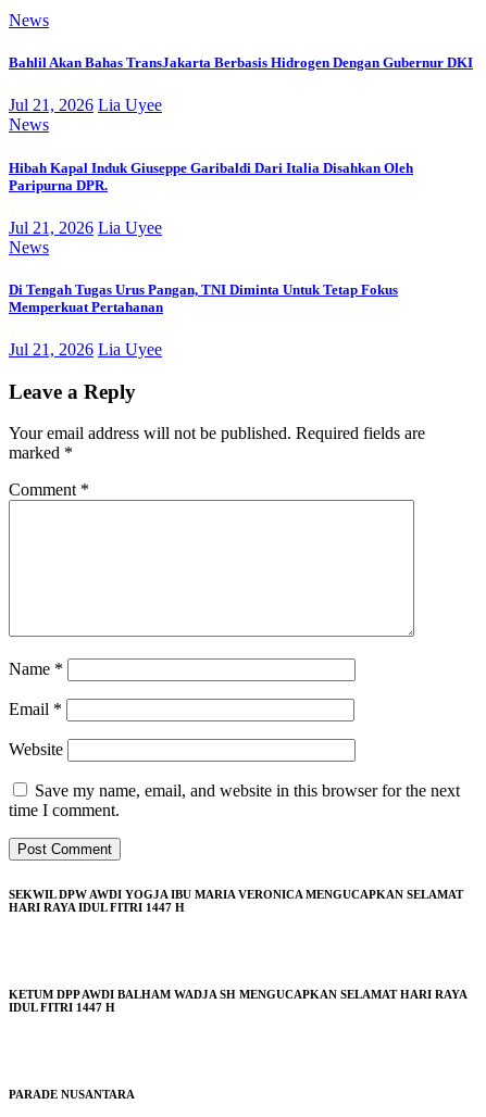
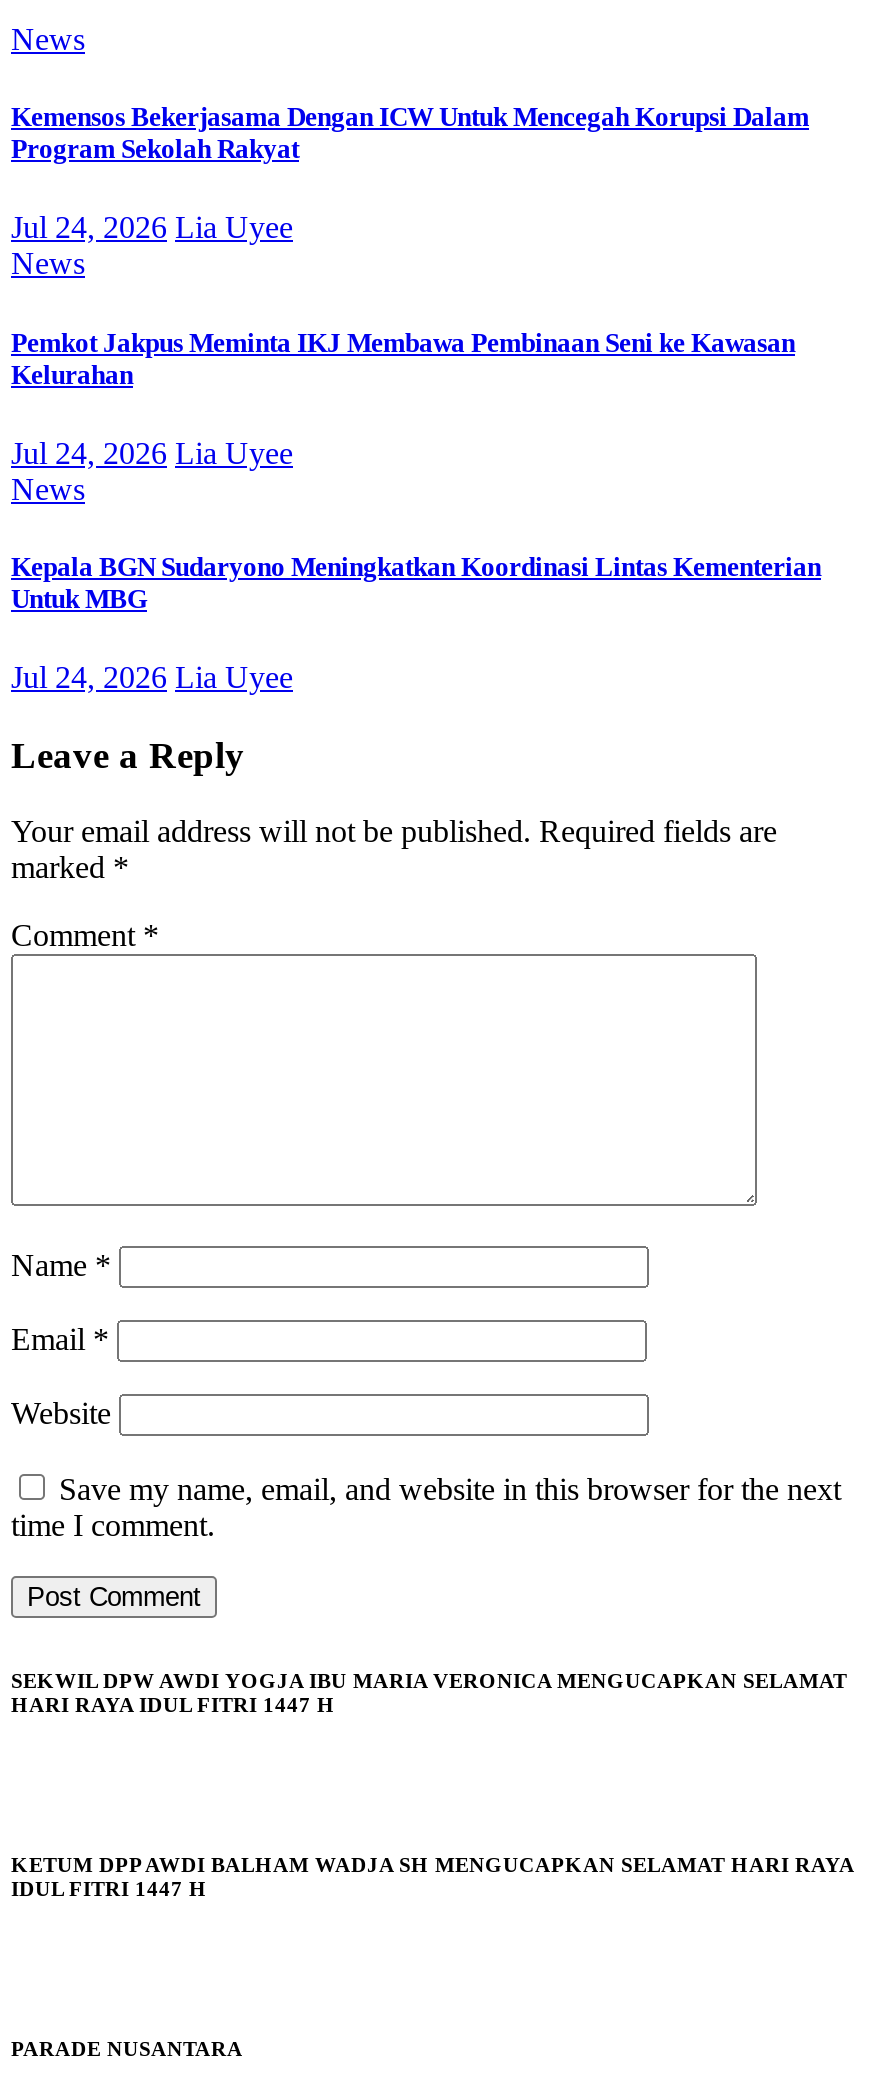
- Bahlil Akan Bahas TransJakarta Berbasis Hidrogen Dengan Gubernur DKI
+ Kemensos Bekerjasama Dengan ICW Untuk Mencegah Korupsi Dalam
+ Program Sekolah Rakyat

- Jul 21, 2026 Lia Uyee
+ Jul 24, 2026 Lia Uyee

- Hibah Kapal Induk Giuseppe Garibaldi Dari Italia Disahkan Oleh
- Paripurna DPR.
+ Pemkot Jakpus Meminta IKJ Membawa Pembinaan Seni ke Kawasan
+ Kelurahan

- Jul 21, 2026 Lia Uyee
+ Jul 24, 2026 Lia Uyee

- Di Tengah Tugas Urus Pangan, TNI Diminta Untuk Tetap Fokus
- Memperkuat Pertahanan
+ Kepala BGN Sudaryono Meningkatkan Koordinasi Lintas Kementerian
+ Untuk MBG

- Jul 21, 2026 Lia Uyee
+ Jul 24, 2026 Lia Uyee
